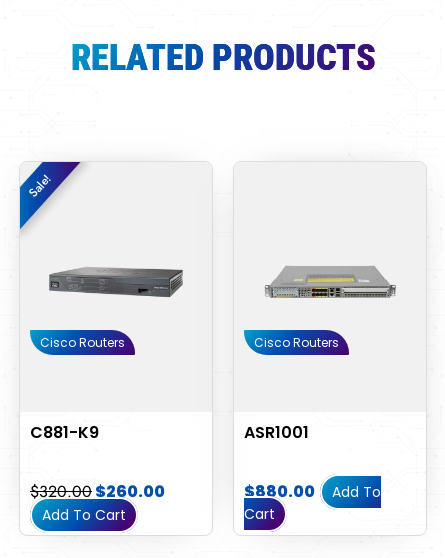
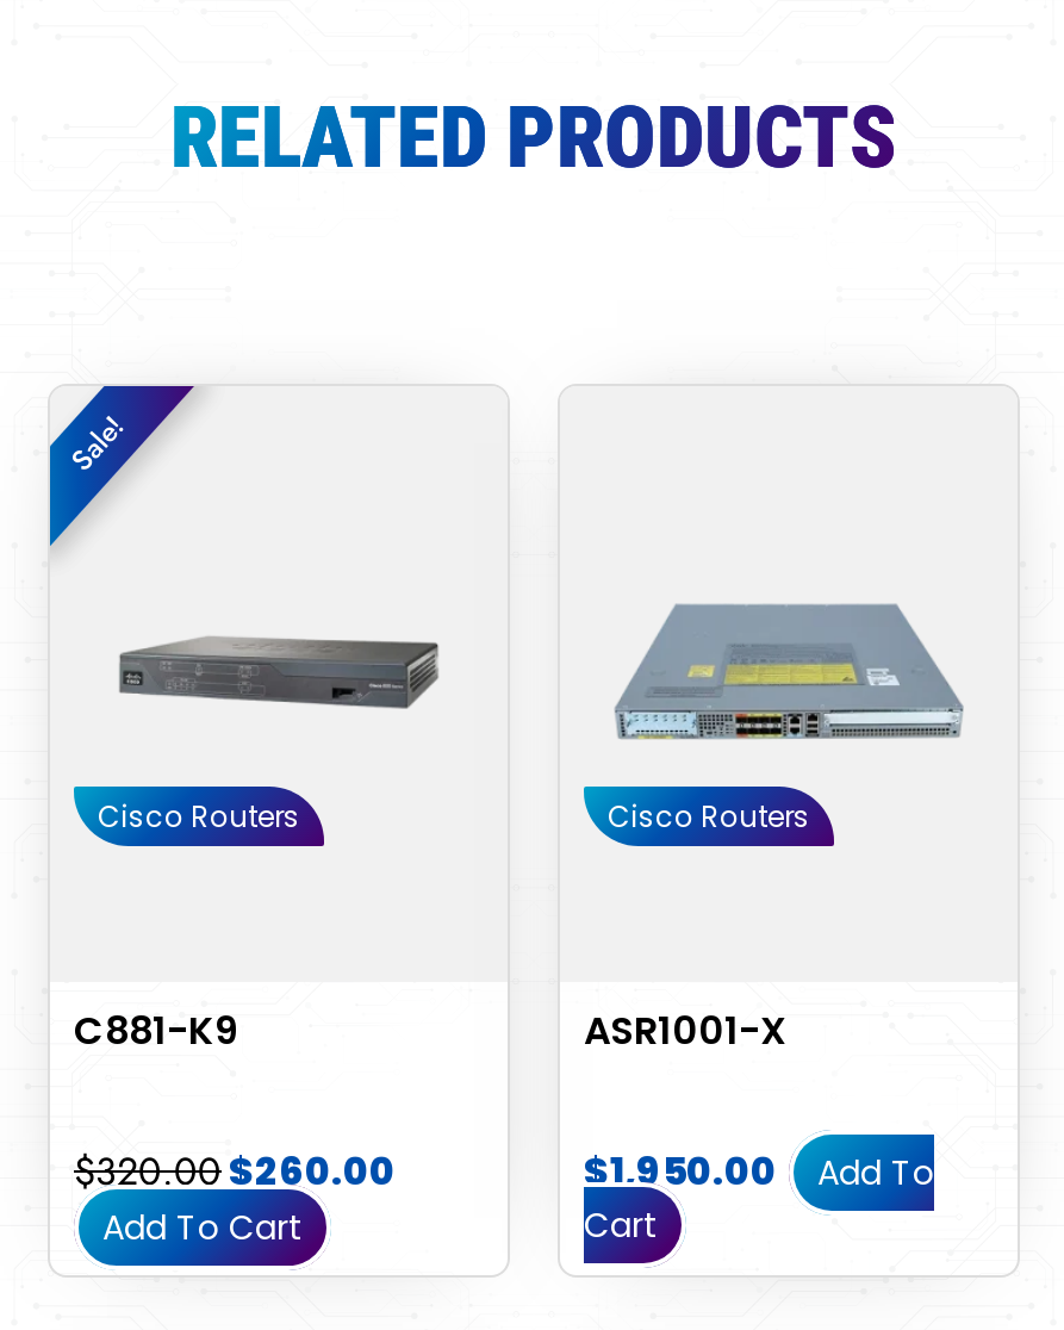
- [image]
+ [image]

- ASR1001
+ ASR1001-X

- $880.00 Add To
+ $1,950.00 Add To
